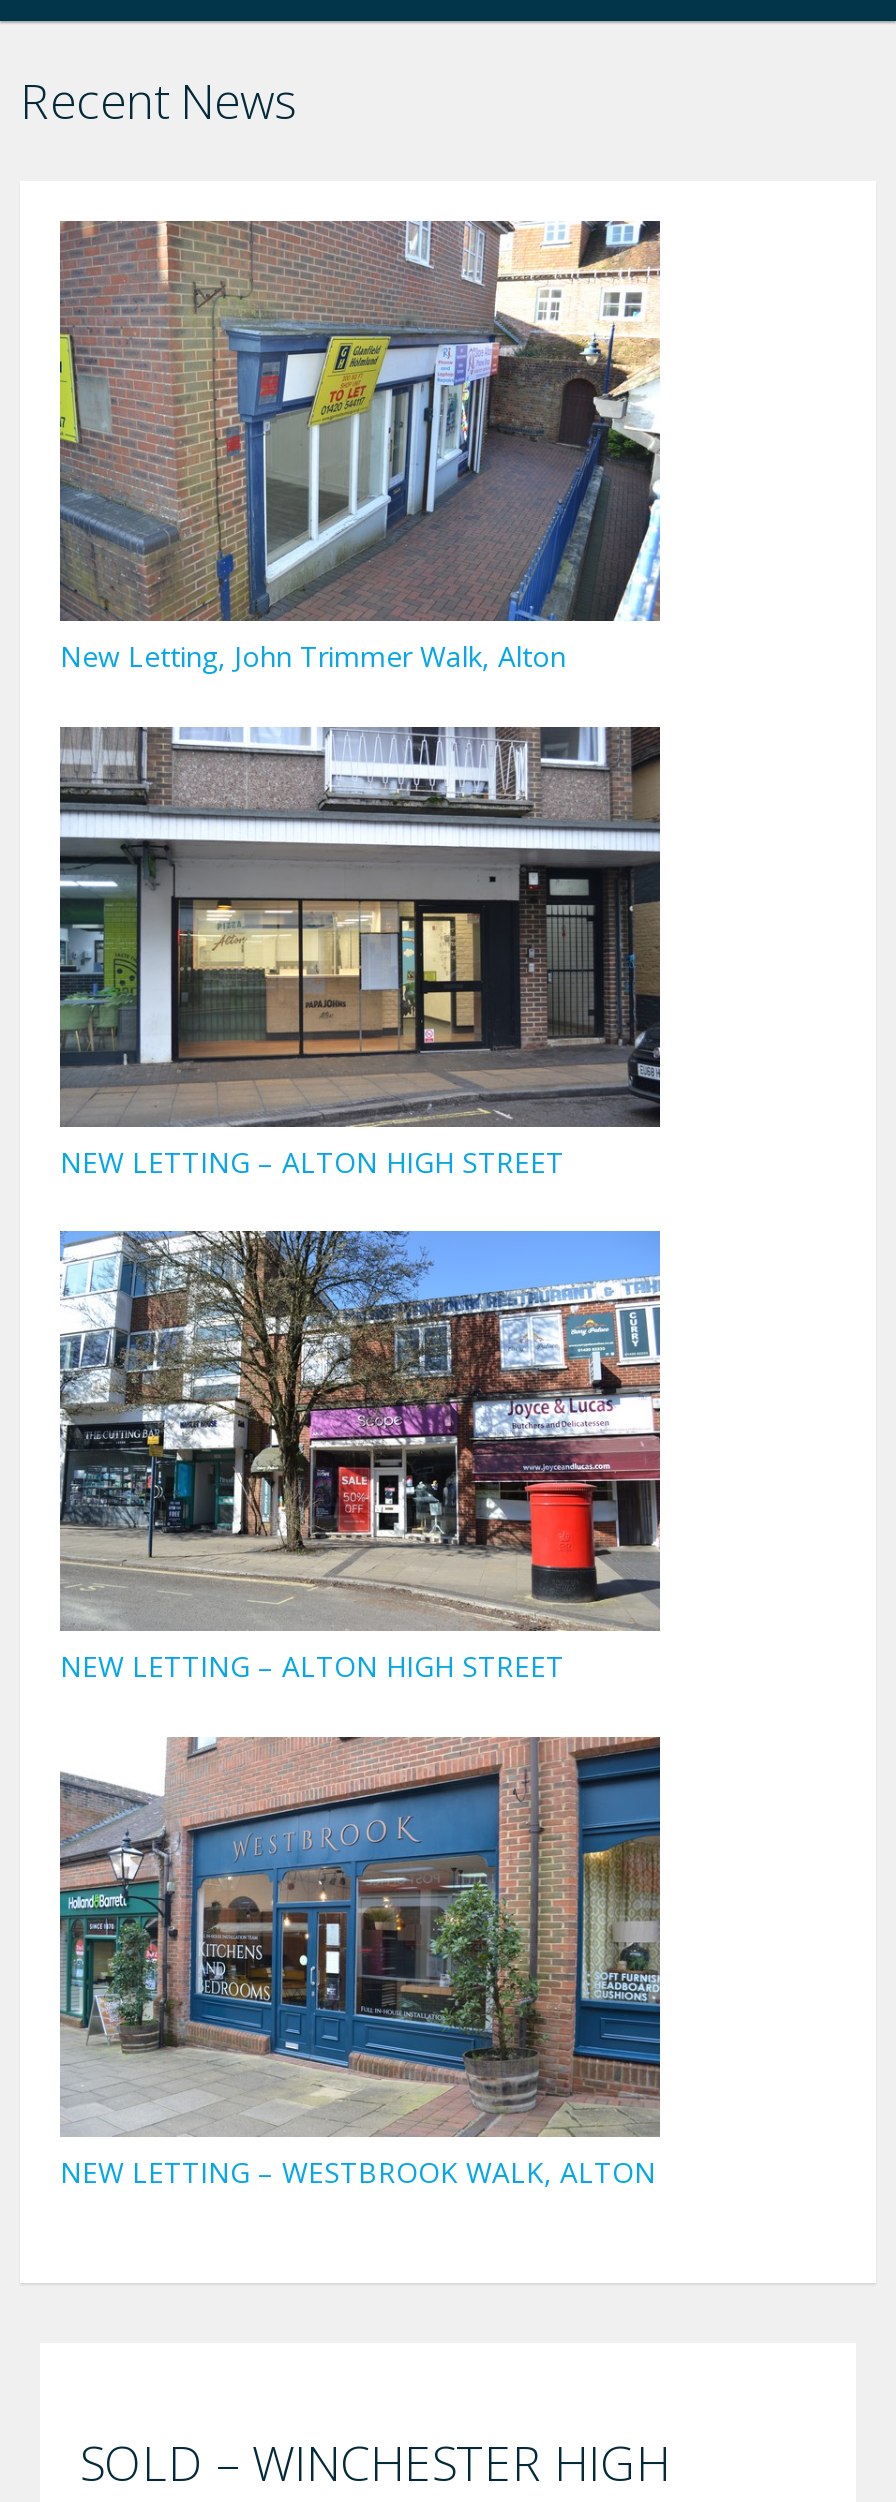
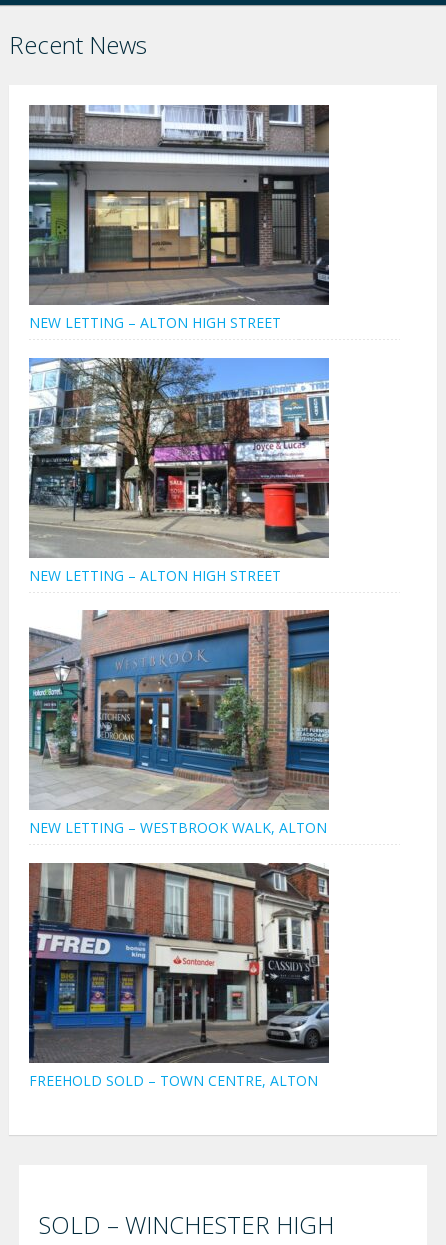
- [image]
- New Letting, John Trimmer Walk, Alton

moved up: [image] | NEW LETTING – ALTON HIGH STREET | NEW LETTING – ALTON HIGH STREET | NEW LETTING – WESTBROOK WALK, ALTON

+ [image]
+ FREEHOLD SOLD – TOWN CENTRE, ALTON
